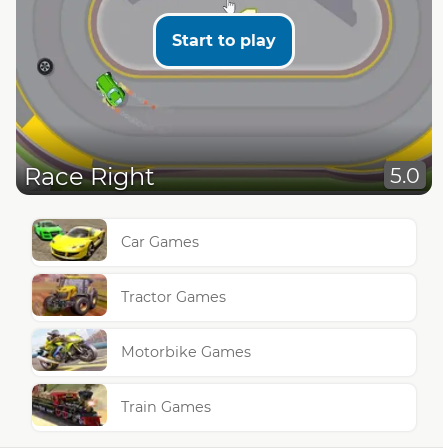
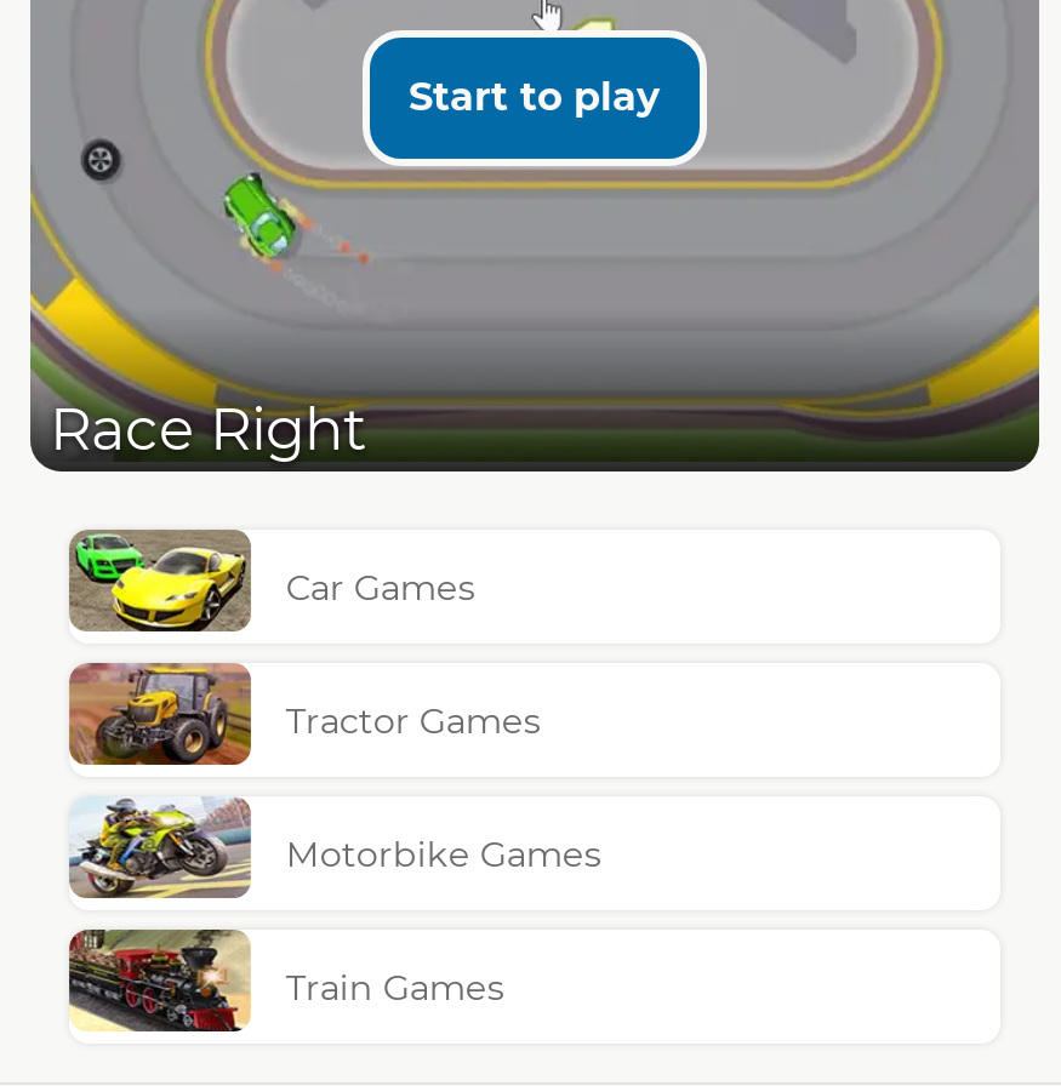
- 5.0
